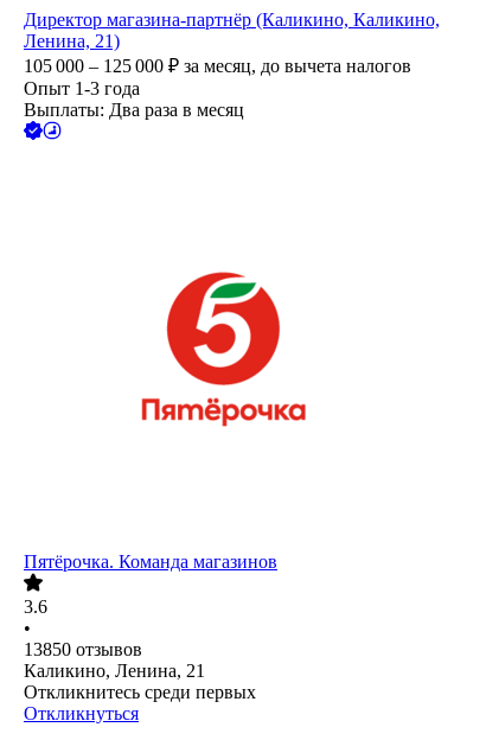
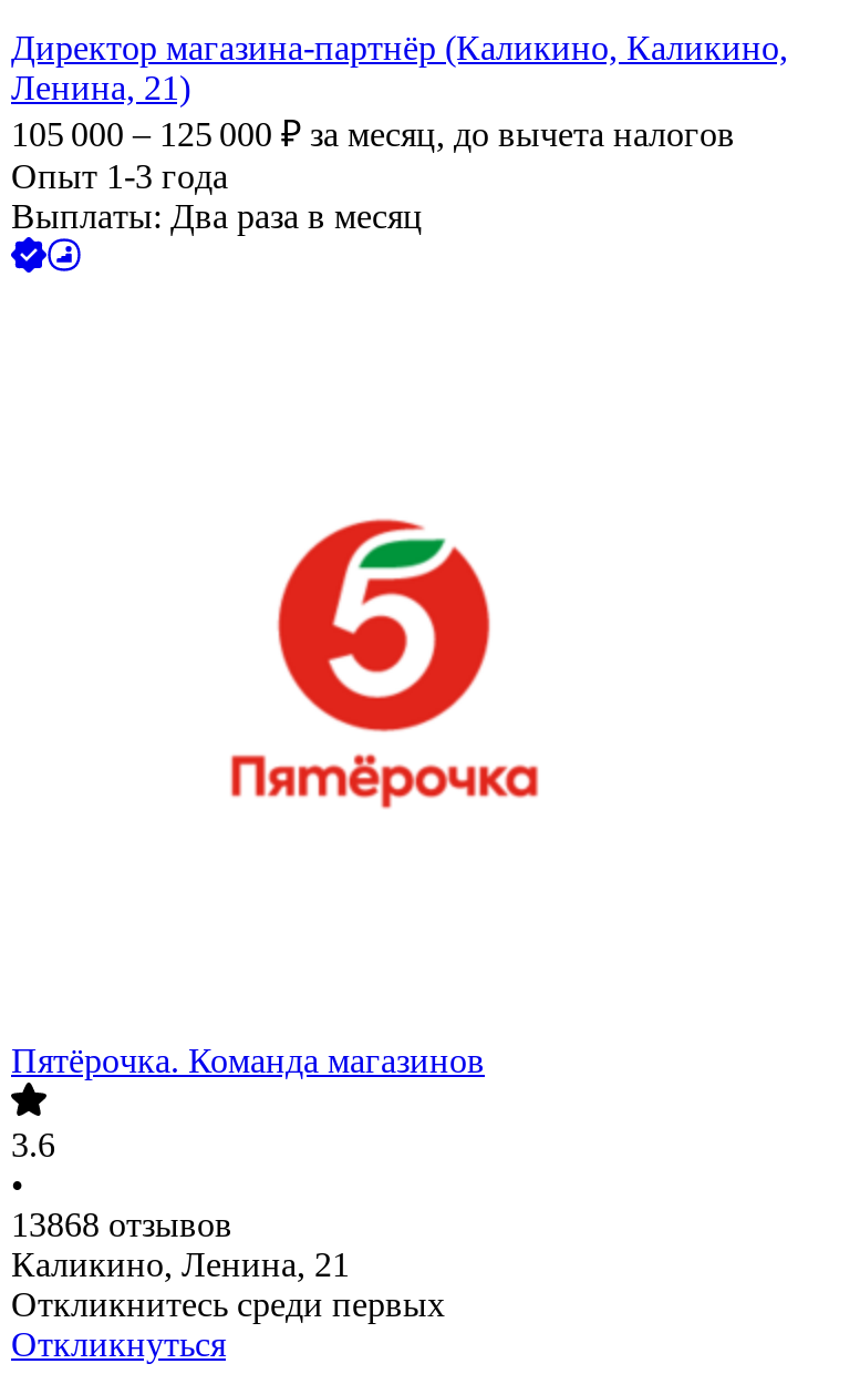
- 13850 отзывов
+ 13868 отзывов
